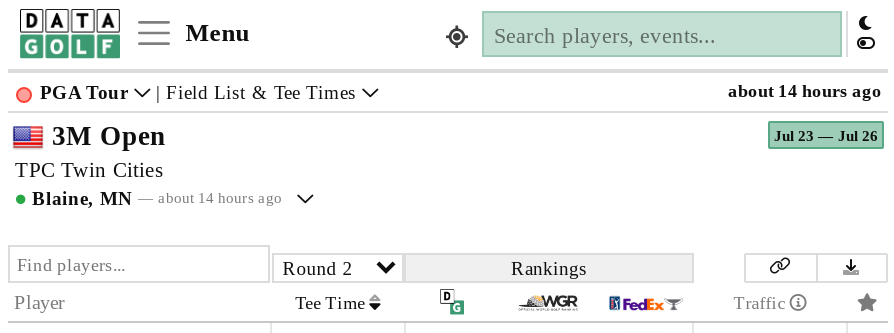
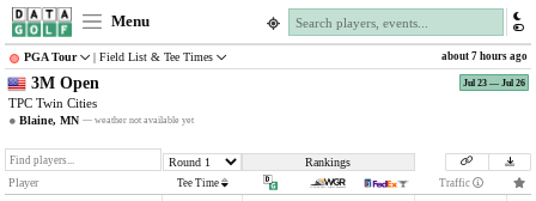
- about 14 hours ago
+ about 7 hours ago

- Blaine, MN — about 14 hours ago
+ Blaine, MN — weather not available yet
